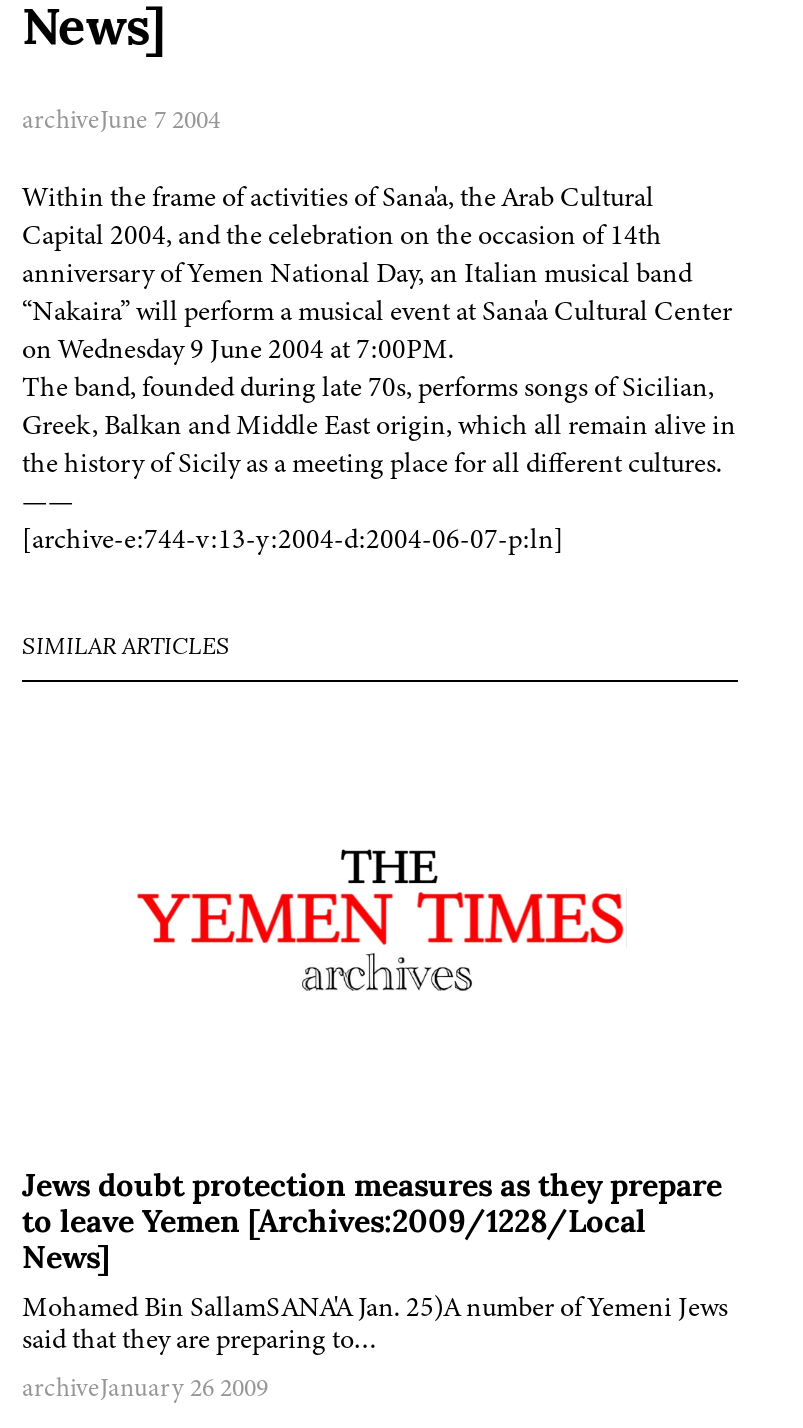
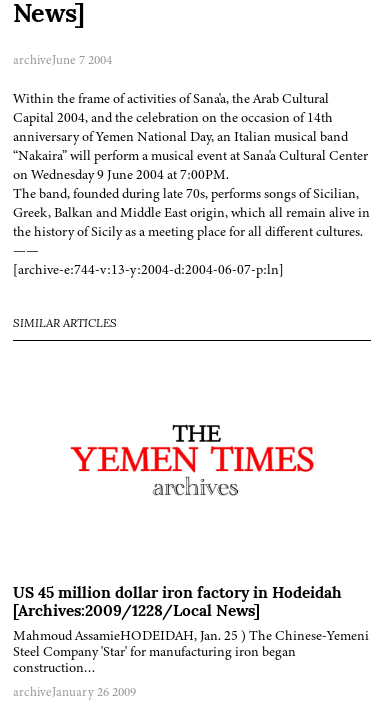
- Jews doubt protection measures as they prepare
- to leave Yemen [Archives:2009/1228/Local
- News]
- Mohamed Bin SallamSANA'A Jan. 25)A number of Yemeni Jews
- said that they are preparing to…
+ US 45 million dollar iron factory in Hodeidah
+ [Archives:2009/1228/Local News]
+ Mahmoud AssamieHODEIDAH, Jan. 25 ) The Chinese-Yemeni
+ Steel Company 'Star' for manufacturing iron began
+ construction…
